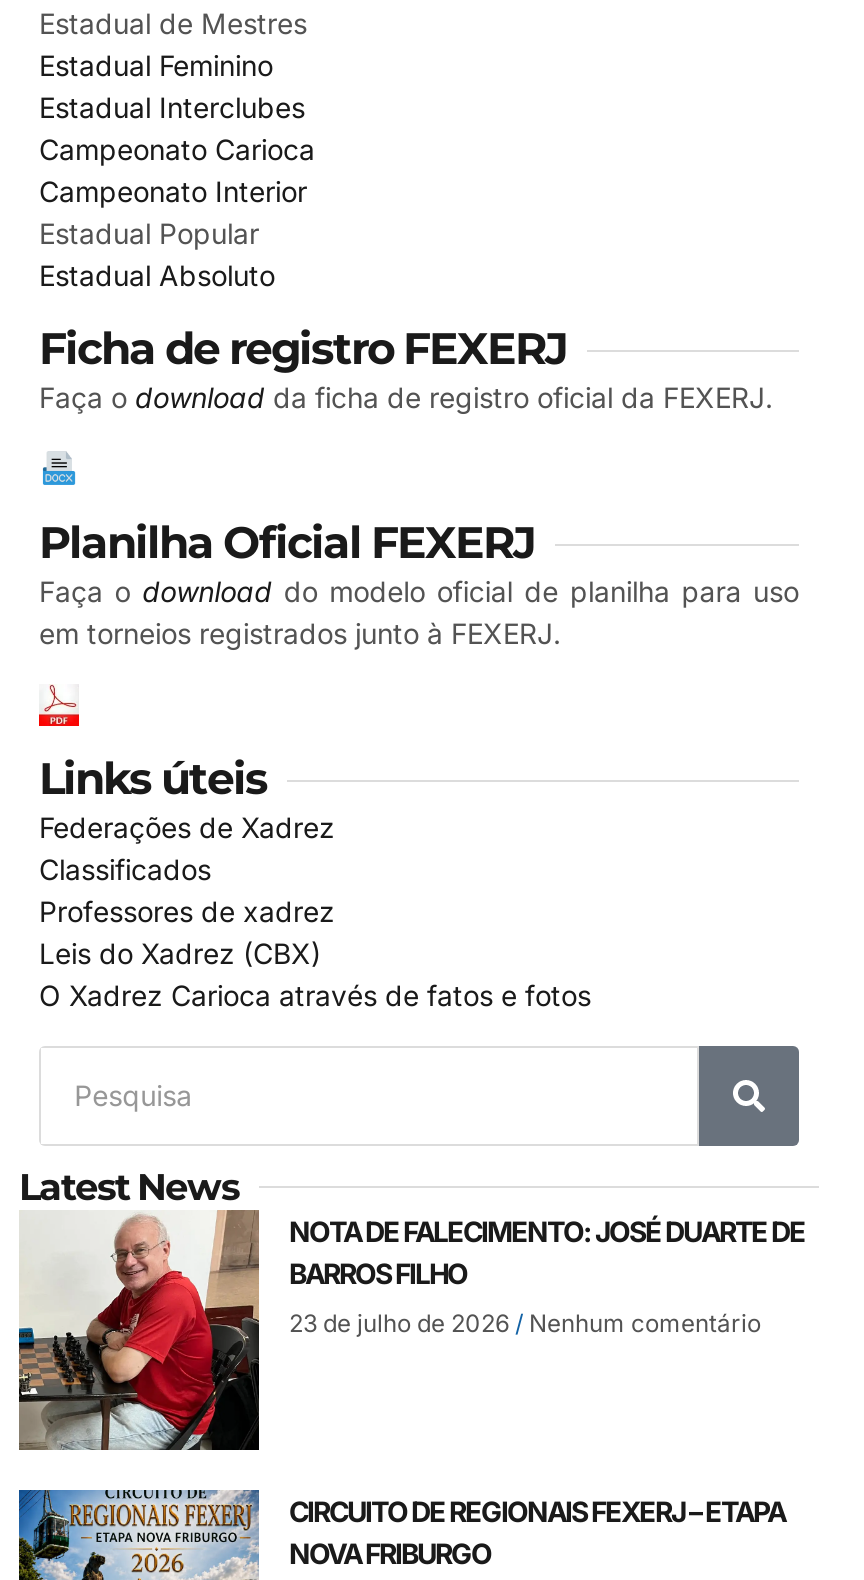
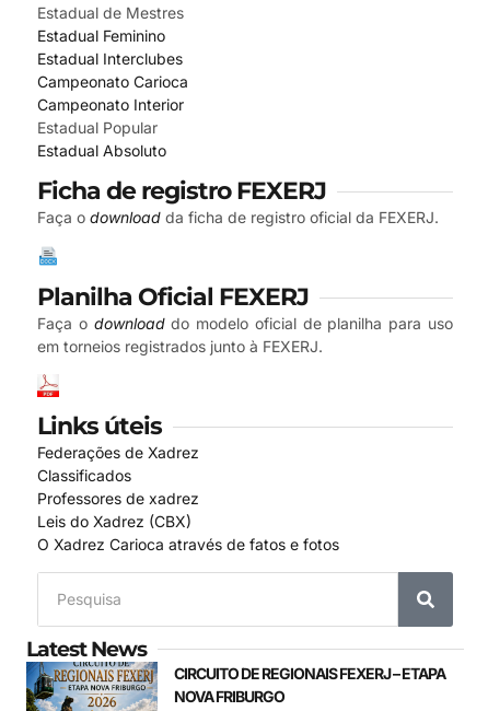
- [image]
- NOTA DE FALECIMENTO: JOSÉ DUARTE DE
- BARROS FILHO
- 23 de julho de 2026 Nenhum comentário
